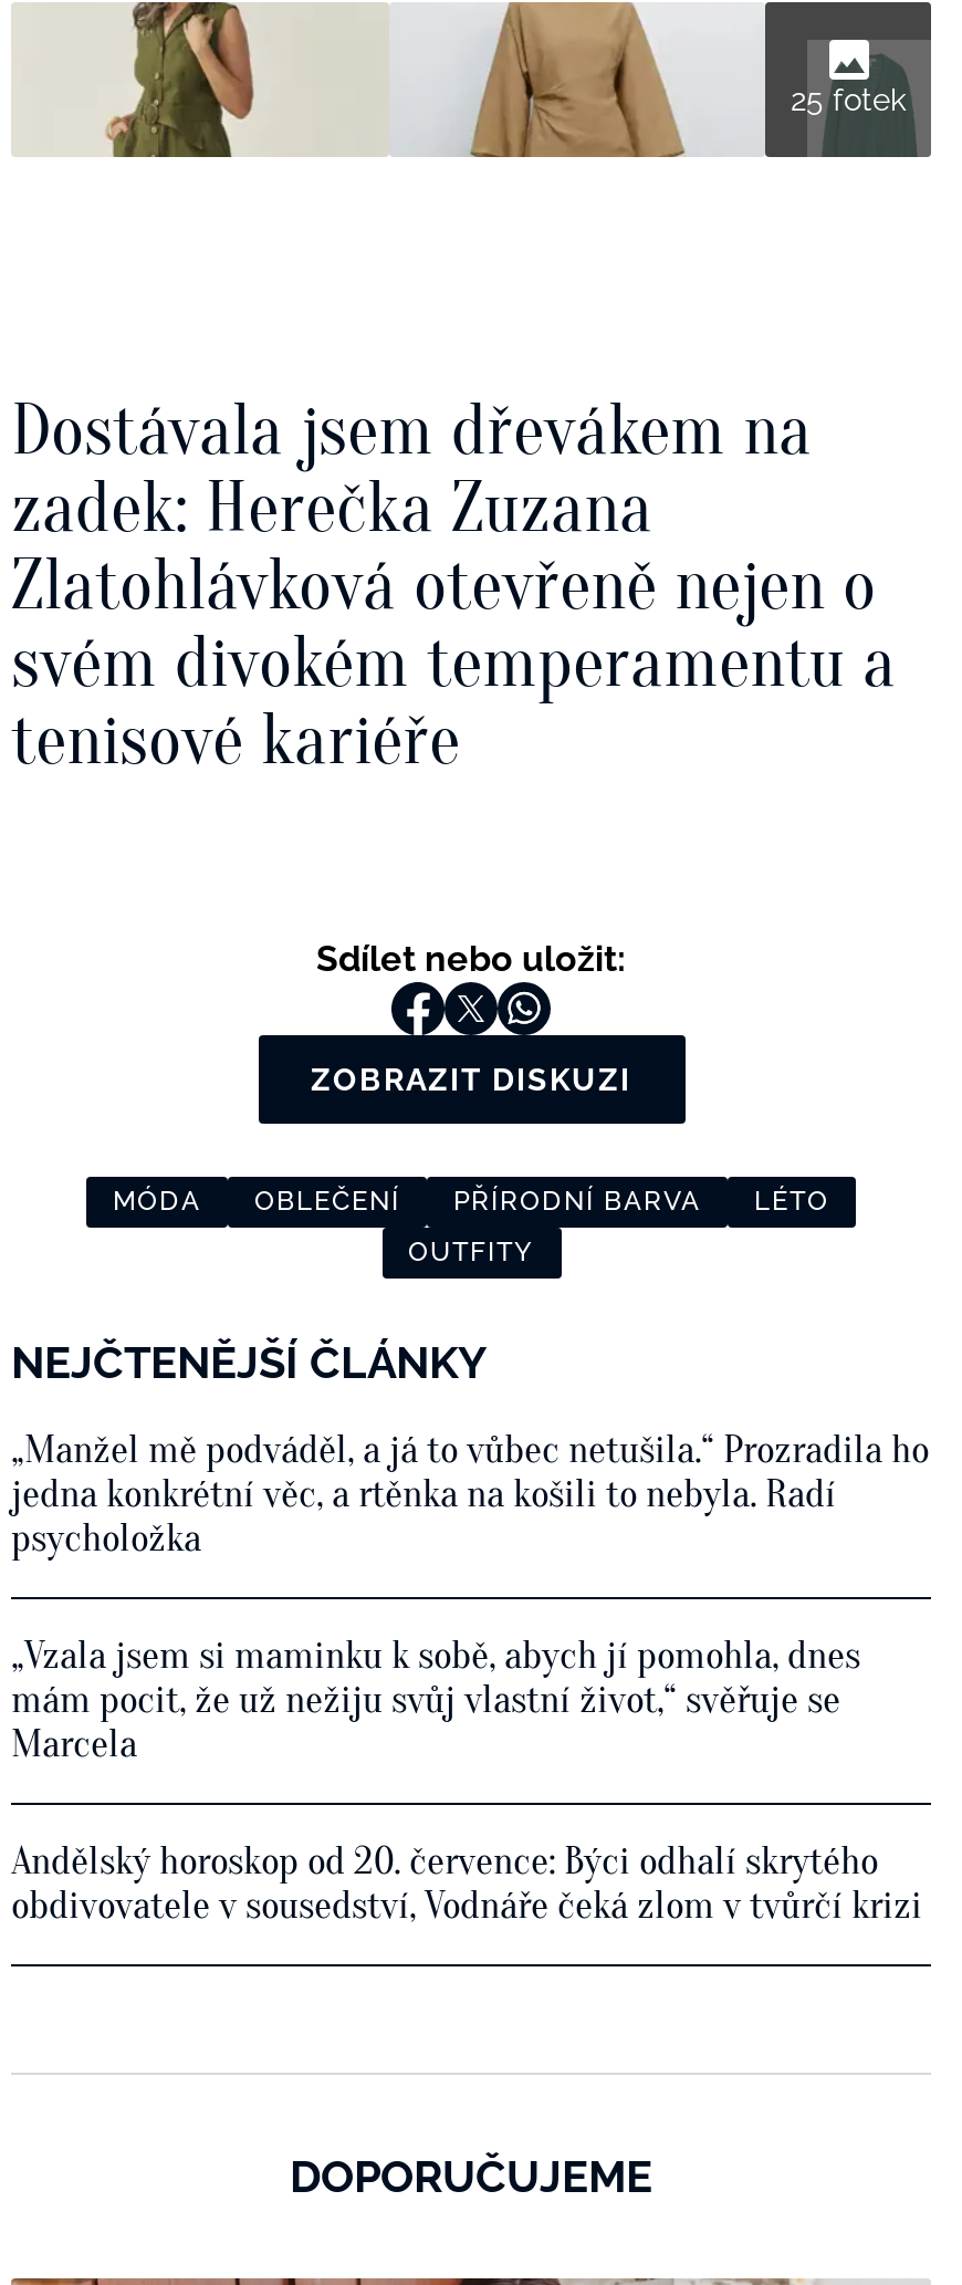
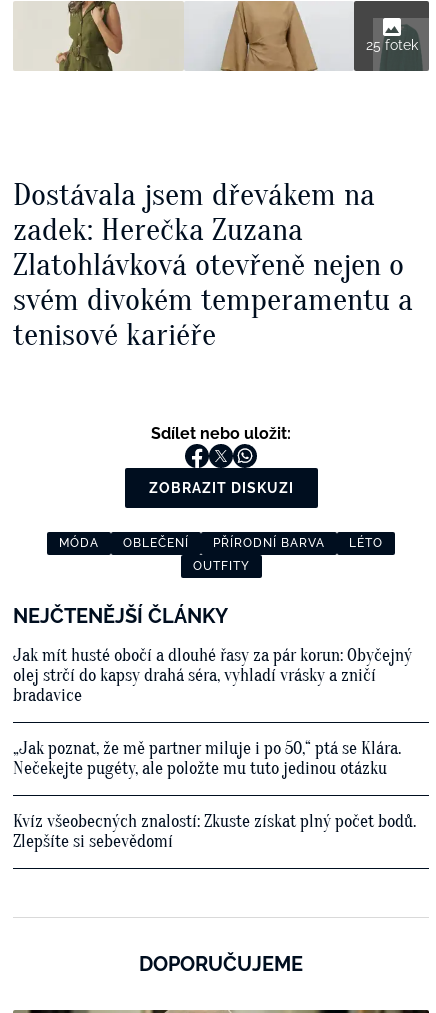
- „Manžel mě podváděl, a já to vůbec netušila.“ Prozradila ho
- jedna konkrétní věc, a rtěnka na košili to nebyla. Radí
- psycholožka
+ Jak mít husté obočí a dlouhé řasy za pár korun: Obyčejný
+ olej strčí do kapsy drahá séra, vyhladí vrásky a zničí
+ bradavice

- „Vzala jsem si maminku k sobě, abych jí pomohla, dnes
- mám pocit, že už nežiju svůj vlastní život,“ svěřuje se
- Marcela
+ „Jak poznat, že mě partner miluje i po 50,“ ptá se Klára.
+ Nečekejte pugéty, ale položte mu tuto jedinou otázku

- Andělský horoskop od 20. července: Býci odhalí skrytého
- obdivovatele v sousedství, Vodnáře čeká zlom v tvůrčí krizi
+ Kvíz všeobecných znalostí: Zkuste získat plný počet bodů.
+ Zlepšíte si sebevědomí
